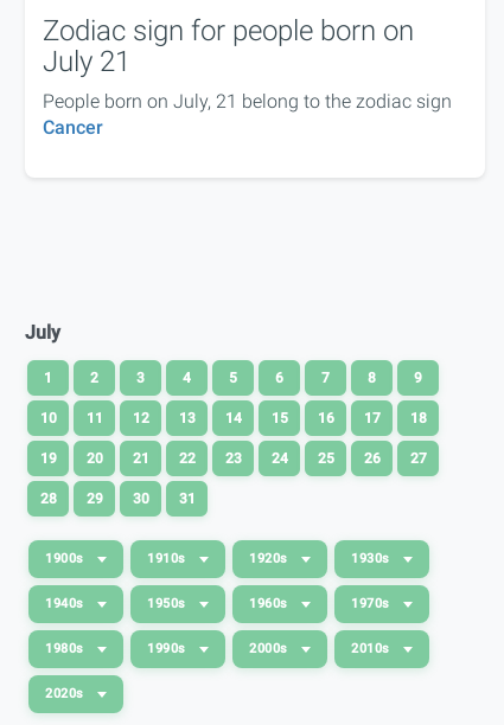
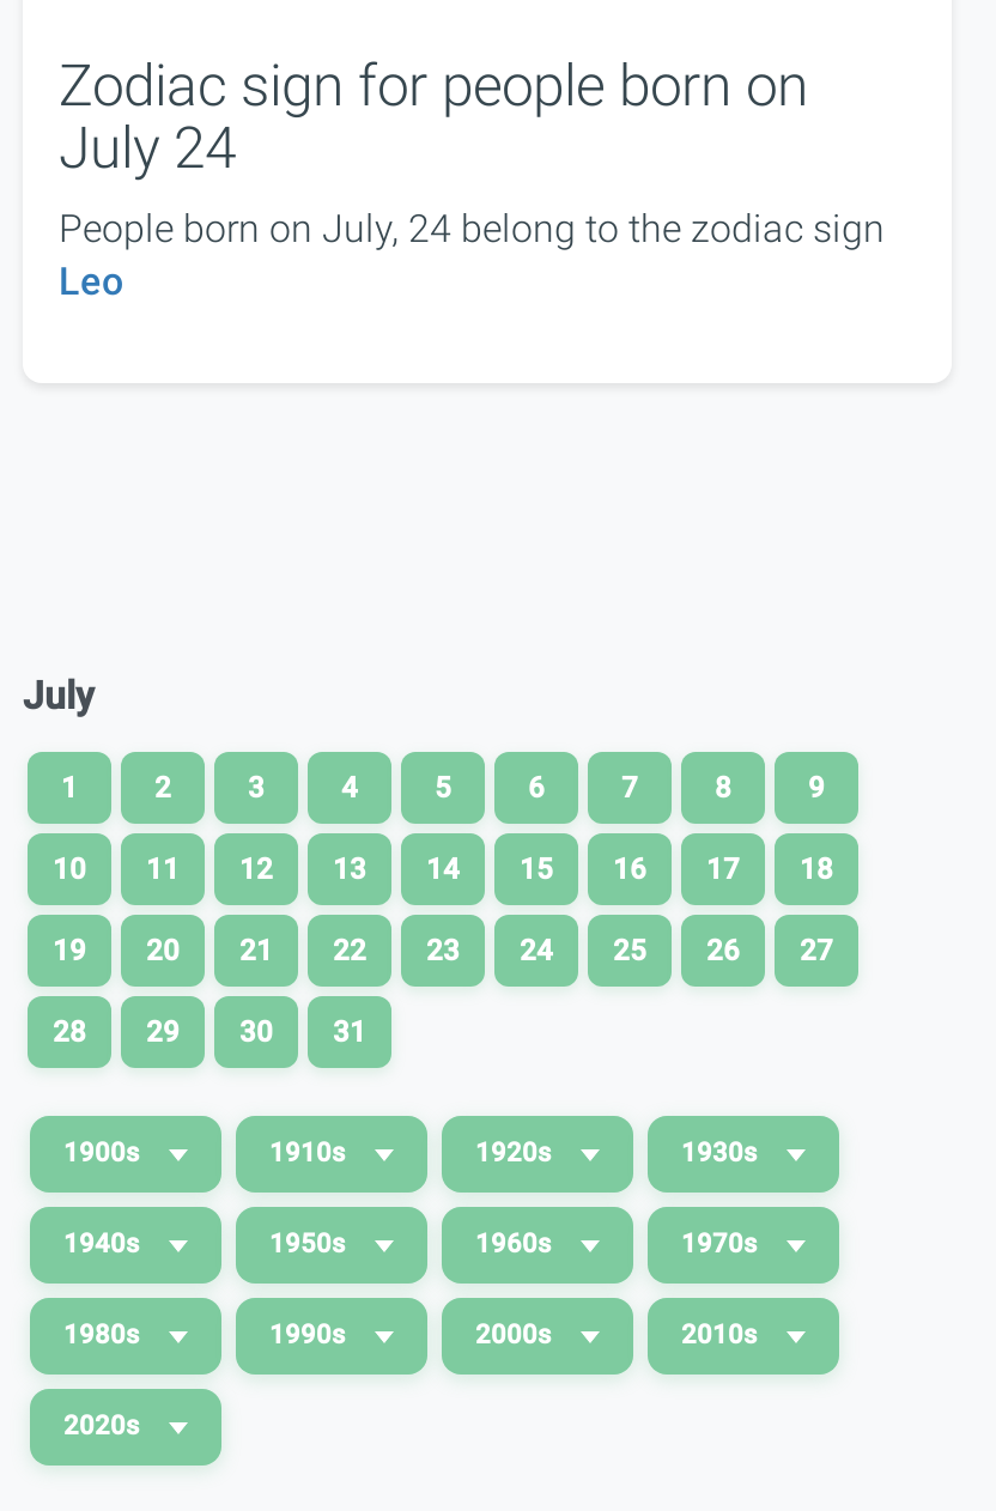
- July 21
- People born on July, 21 belong to the zodiac sign
- Cancer
+ July 24
+ People born on July, 24 belong to the zodiac sign
+ Leo
